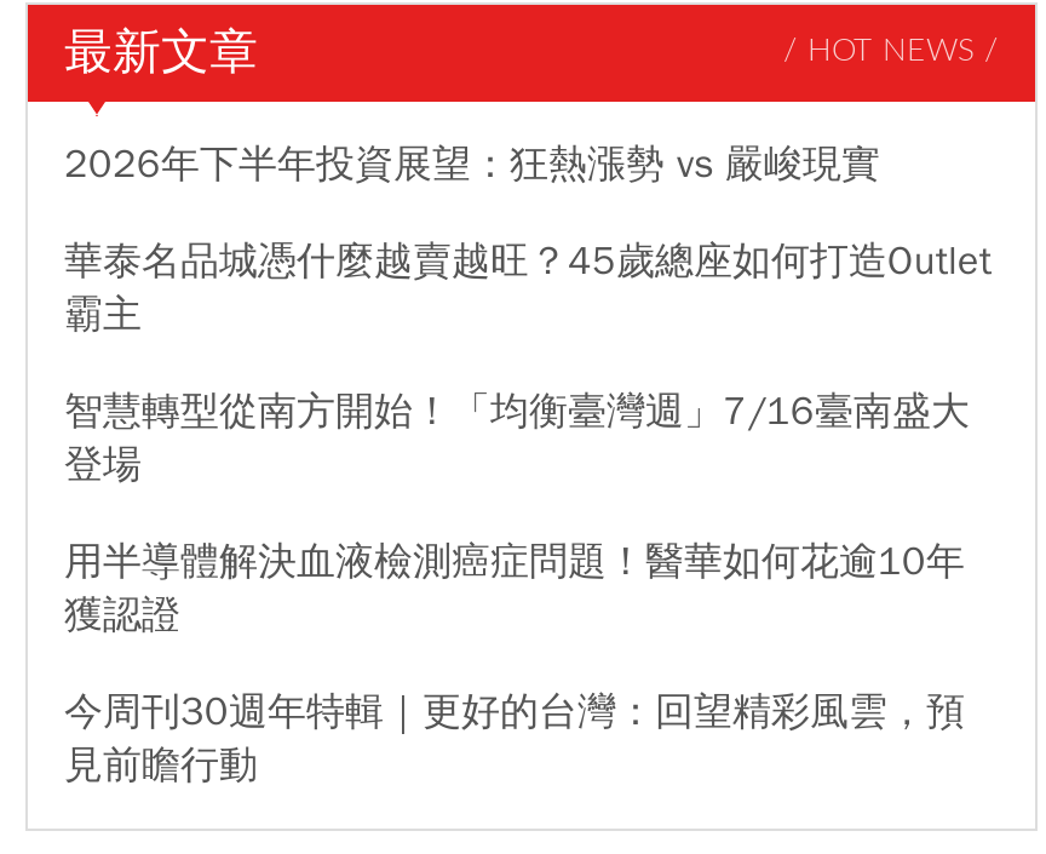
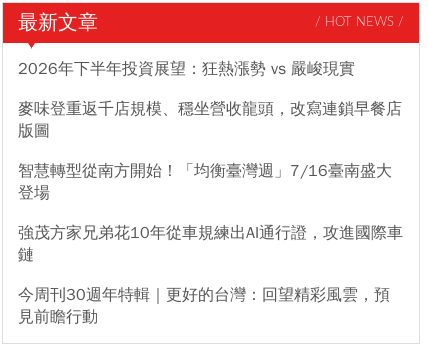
- 華泰名品城憑什麼越賣越旺？45歲總座如何打造Outlet
- 霸主
+ 麥味登重返千店規模、穩坐營收龍頭，改寫連鎖早餐店
+ 版圖

- 用半導體解決血液檢測癌症問題！醫華如何花逾10年
- 獲認證
+ 強茂方家兄弟花10年從車規練出AI通行證，攻進國際車
+ 鏈
